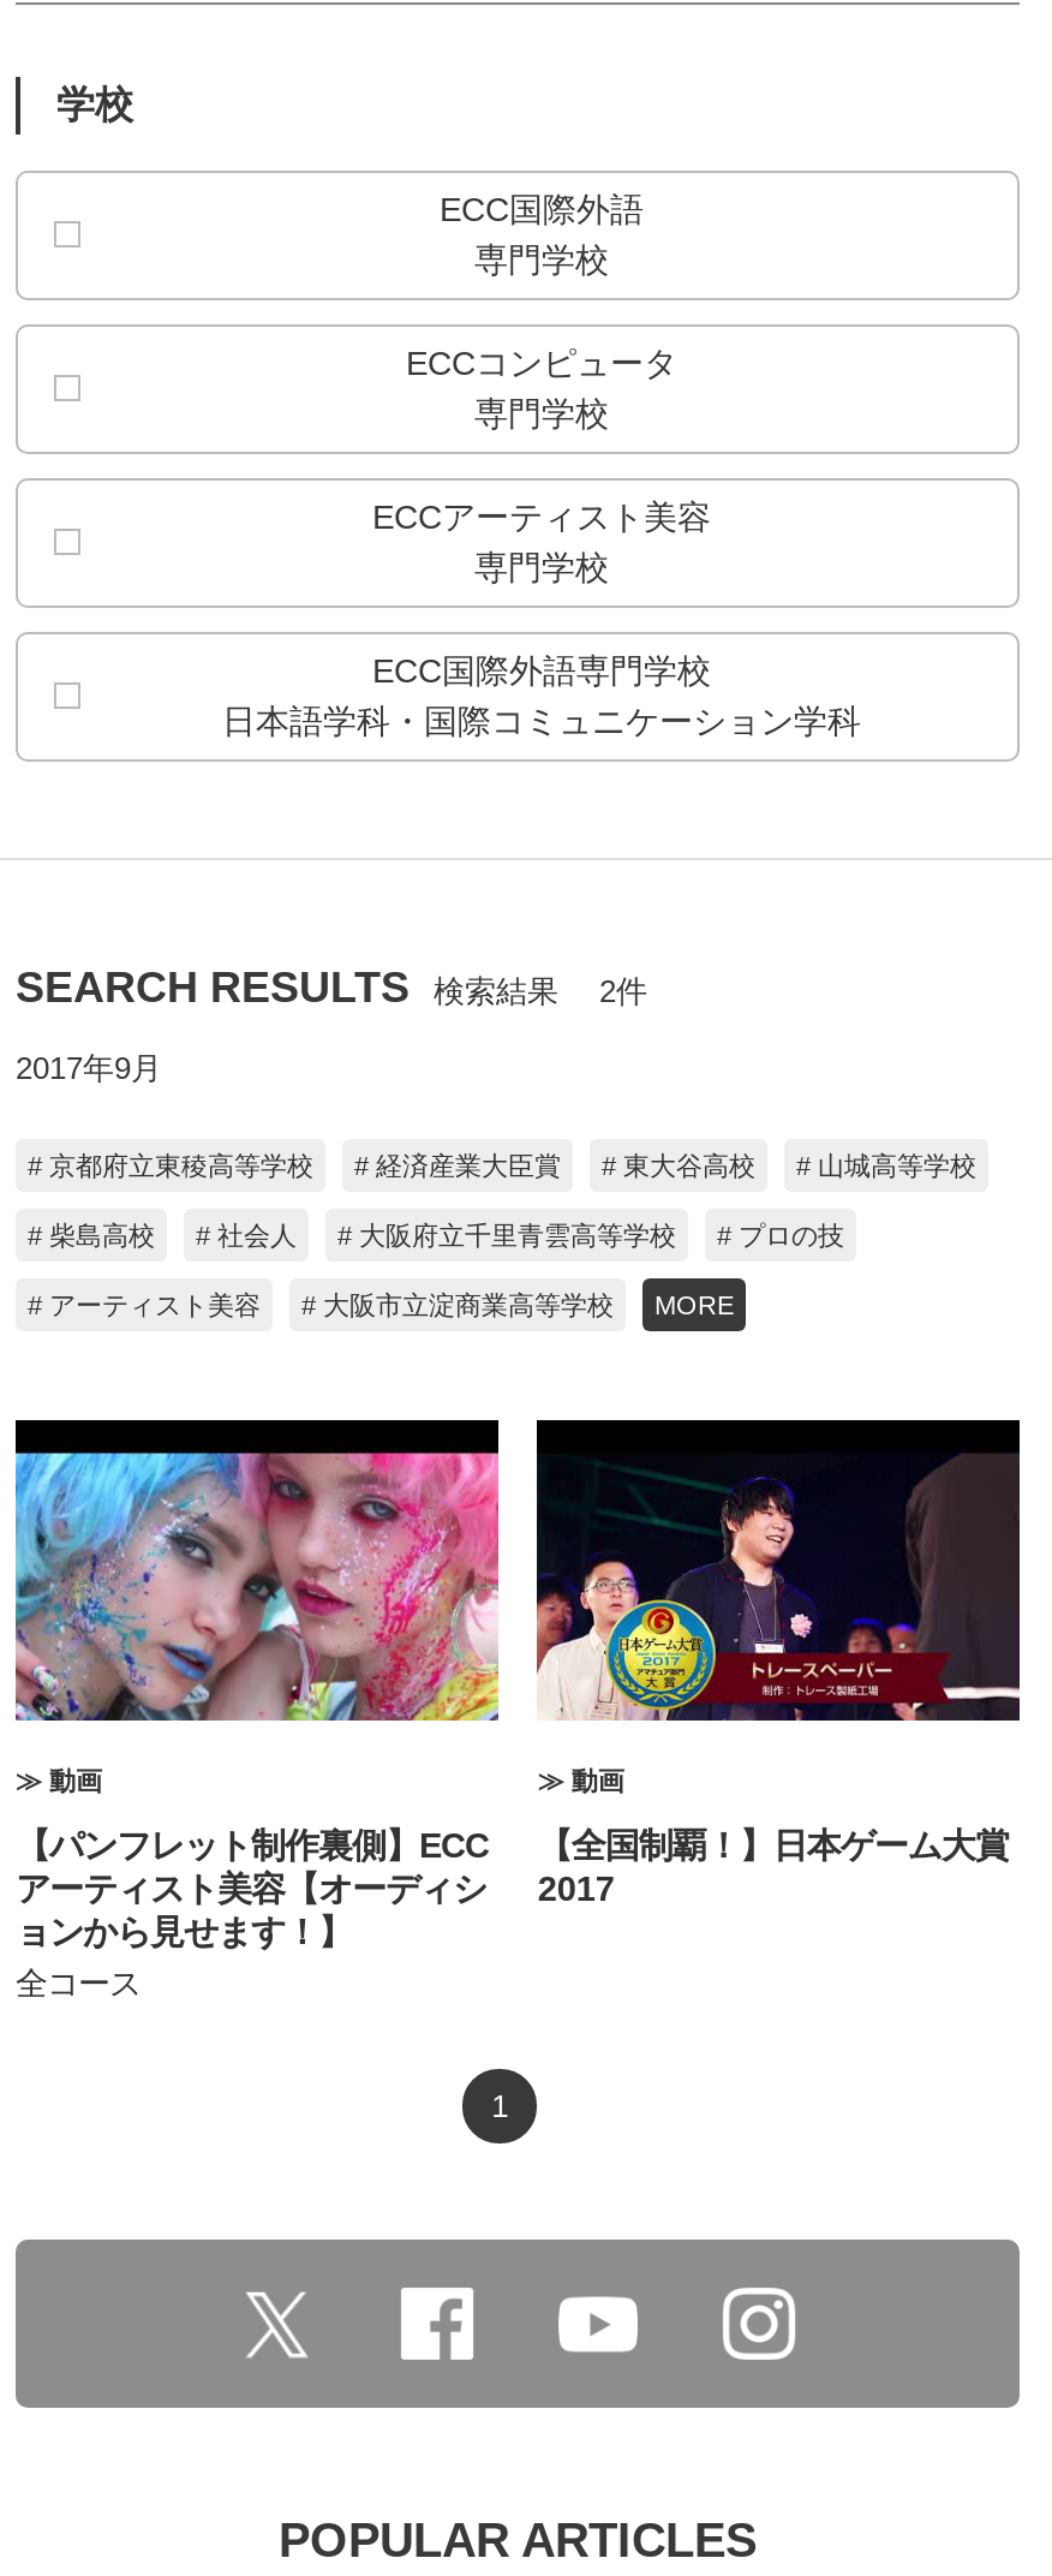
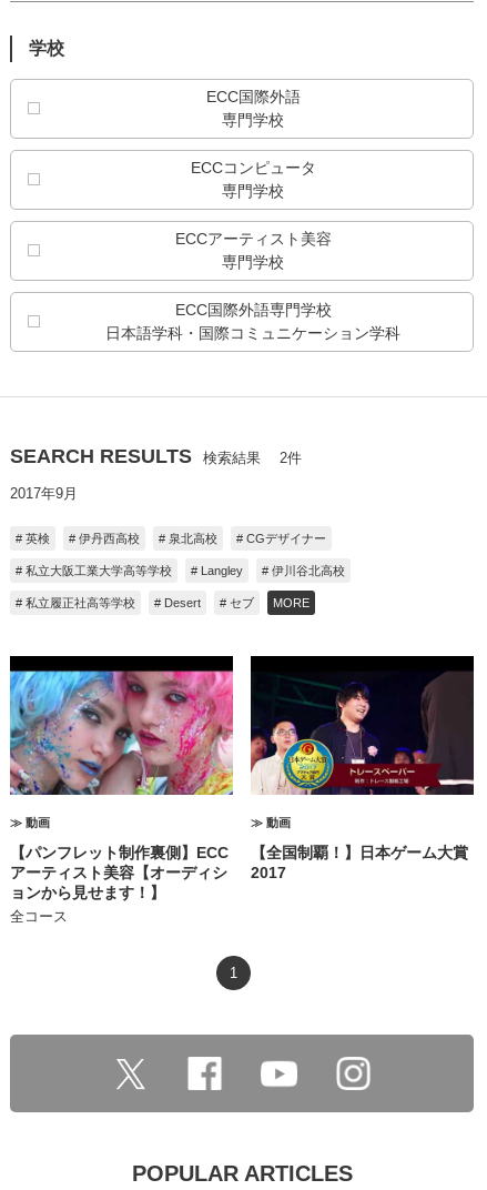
- # 京都府立東稜高等学校
- # 経済産業大臣賞
- # 東大谷高校
- # 山城高等学校
+ # 英検
+ # 伊丹西高校
+ # 泉北高校
+ # CGデザイナー

- # 柴島高校
- # 社会人
- # 大阪府立千里青雲高等学校
- # プロの技
+ # 私立大阪工業大学高等学校
+ # Langley
+ # 伊川谷北高校

- # アーティスト美容
- # 大阪市立淀商業高等学校
+ # 私立履正社高等学校
+ # Desert
+ # セブ
